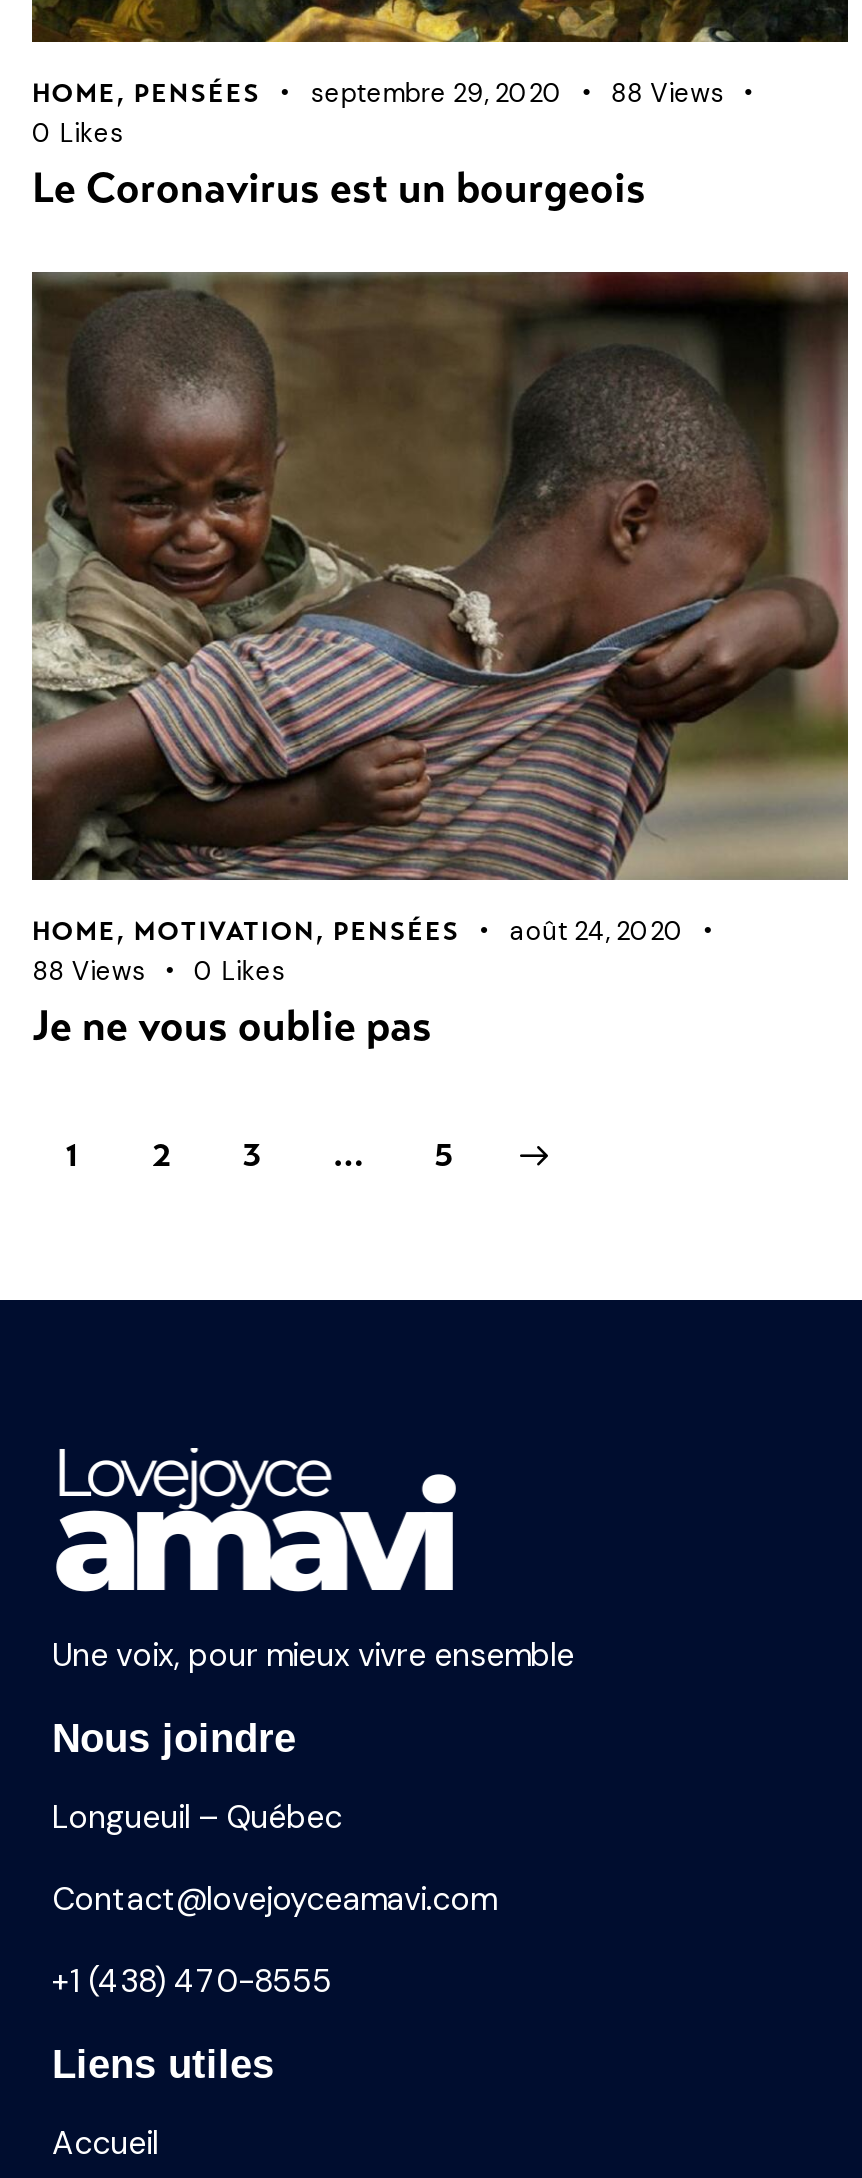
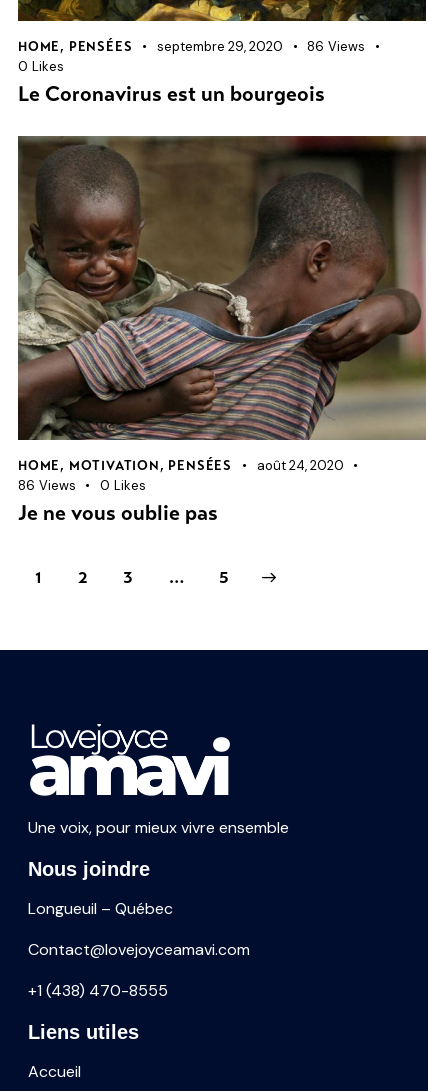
- HOME, PENSÉES septembre 29, 2020 88 Views
+ HOME, PENSÉES septembre 29, 2020 86 Views

- 88 Views
+ 86 Views
